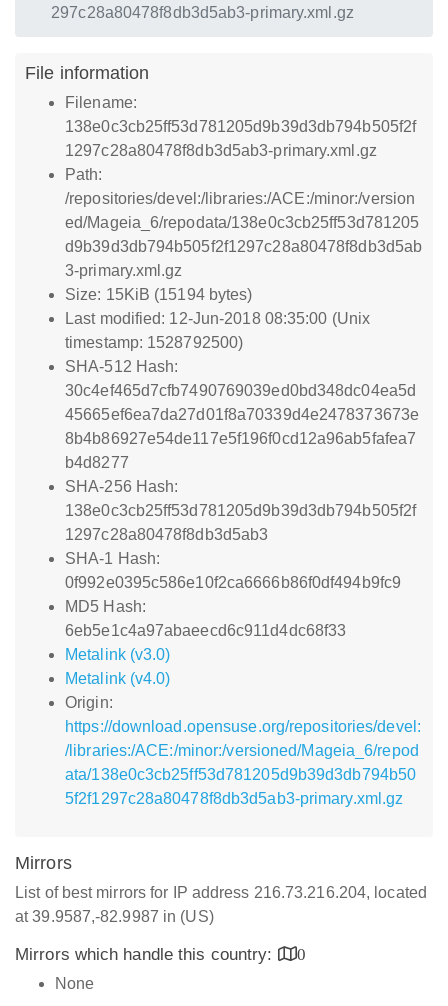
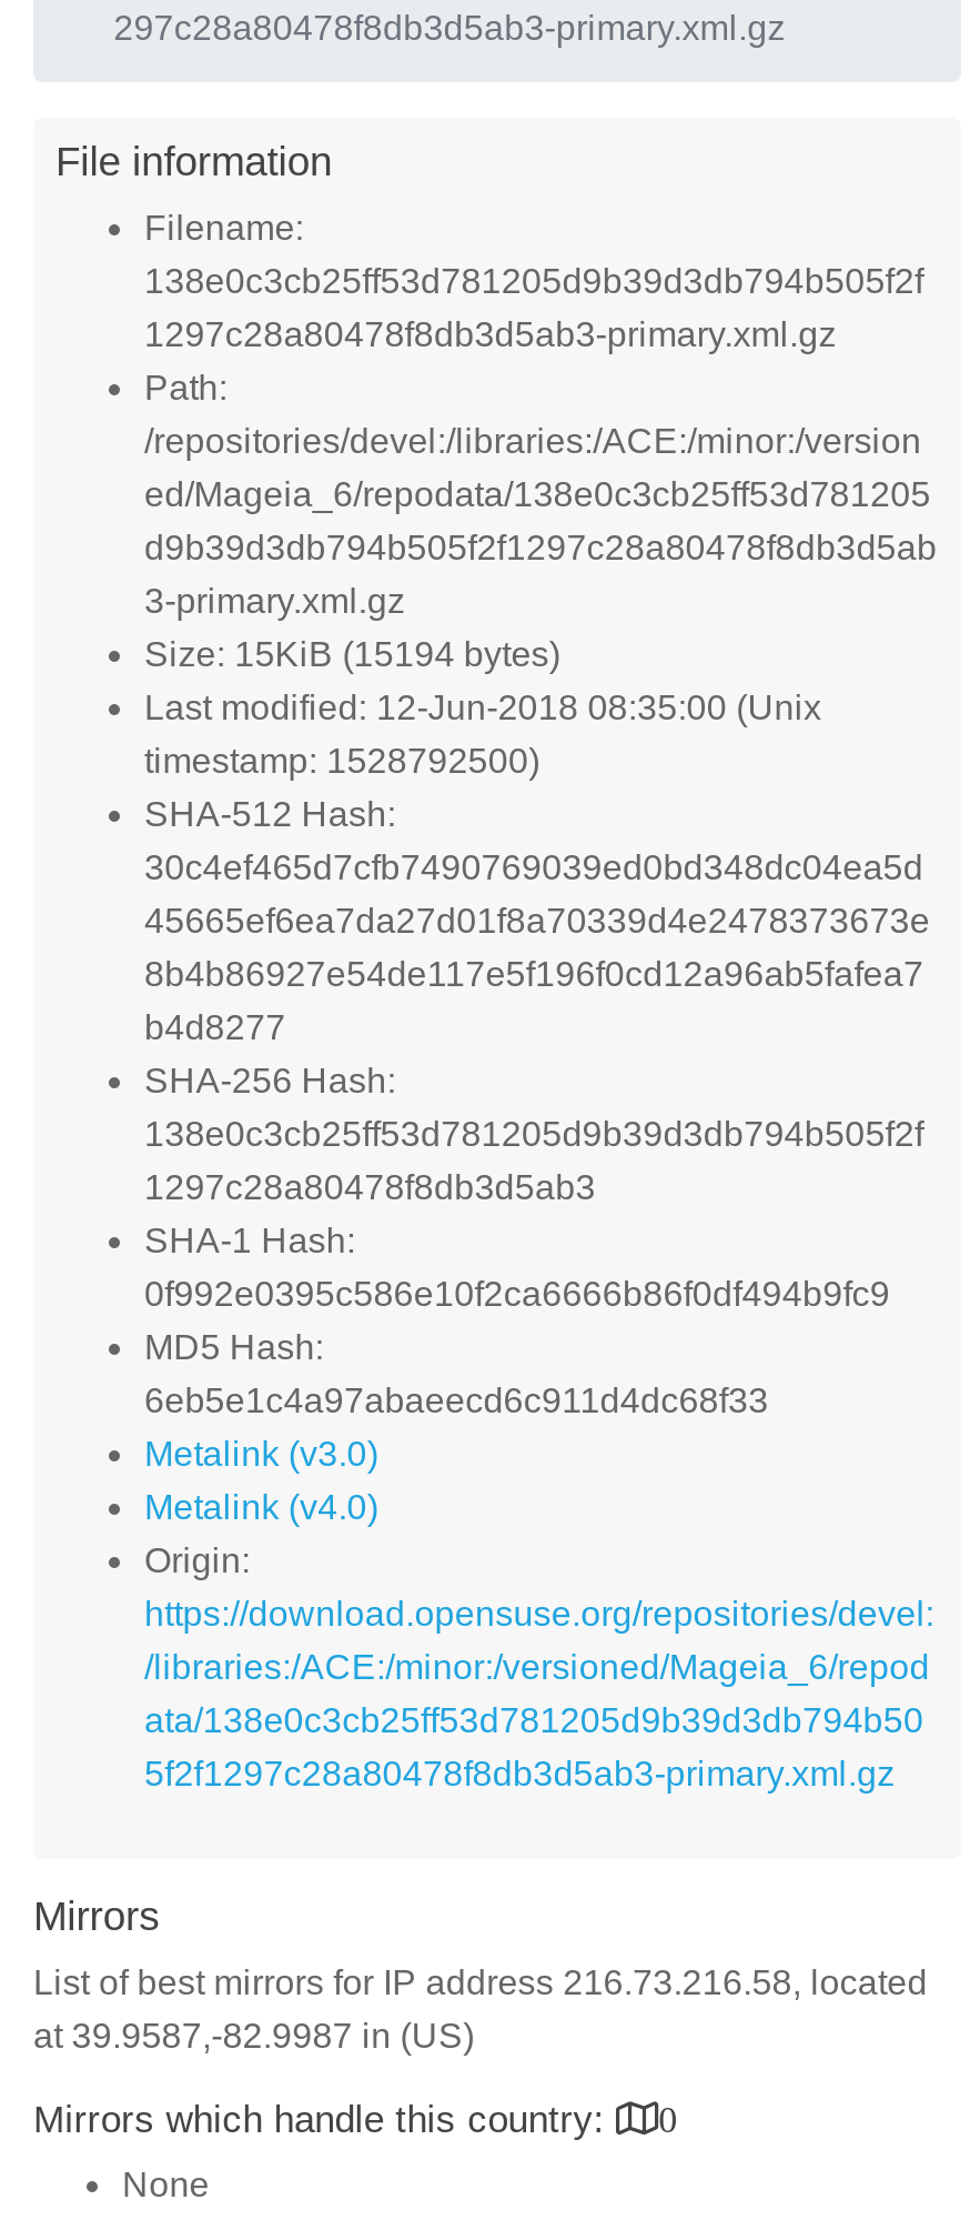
- List of best mirrors for IP address 216.73.216.204, located
+ List of best mirrors for IP address 216.73.216.58, located
